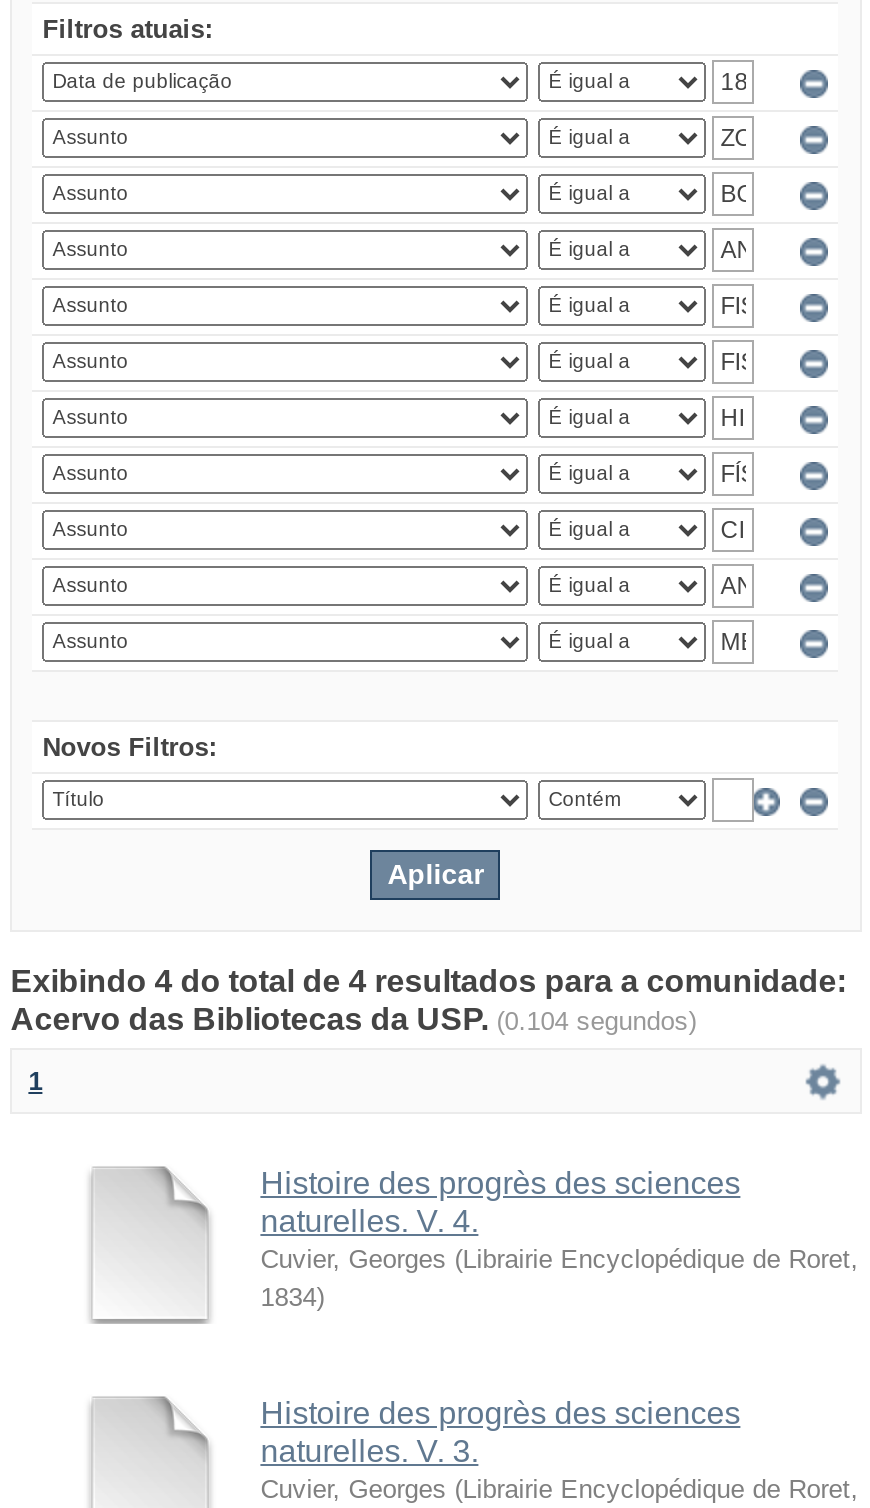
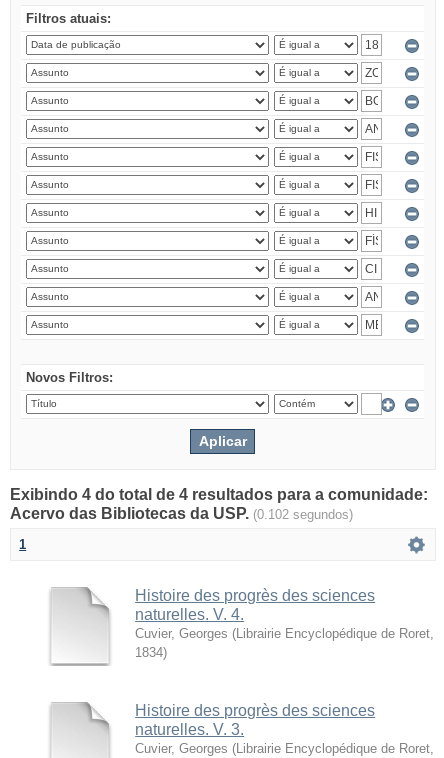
- Acervo das Bibliotecas da USP. (0.104 segundos)
+ Acervo das Bibliotecas da USP. (0.102 segundos)
